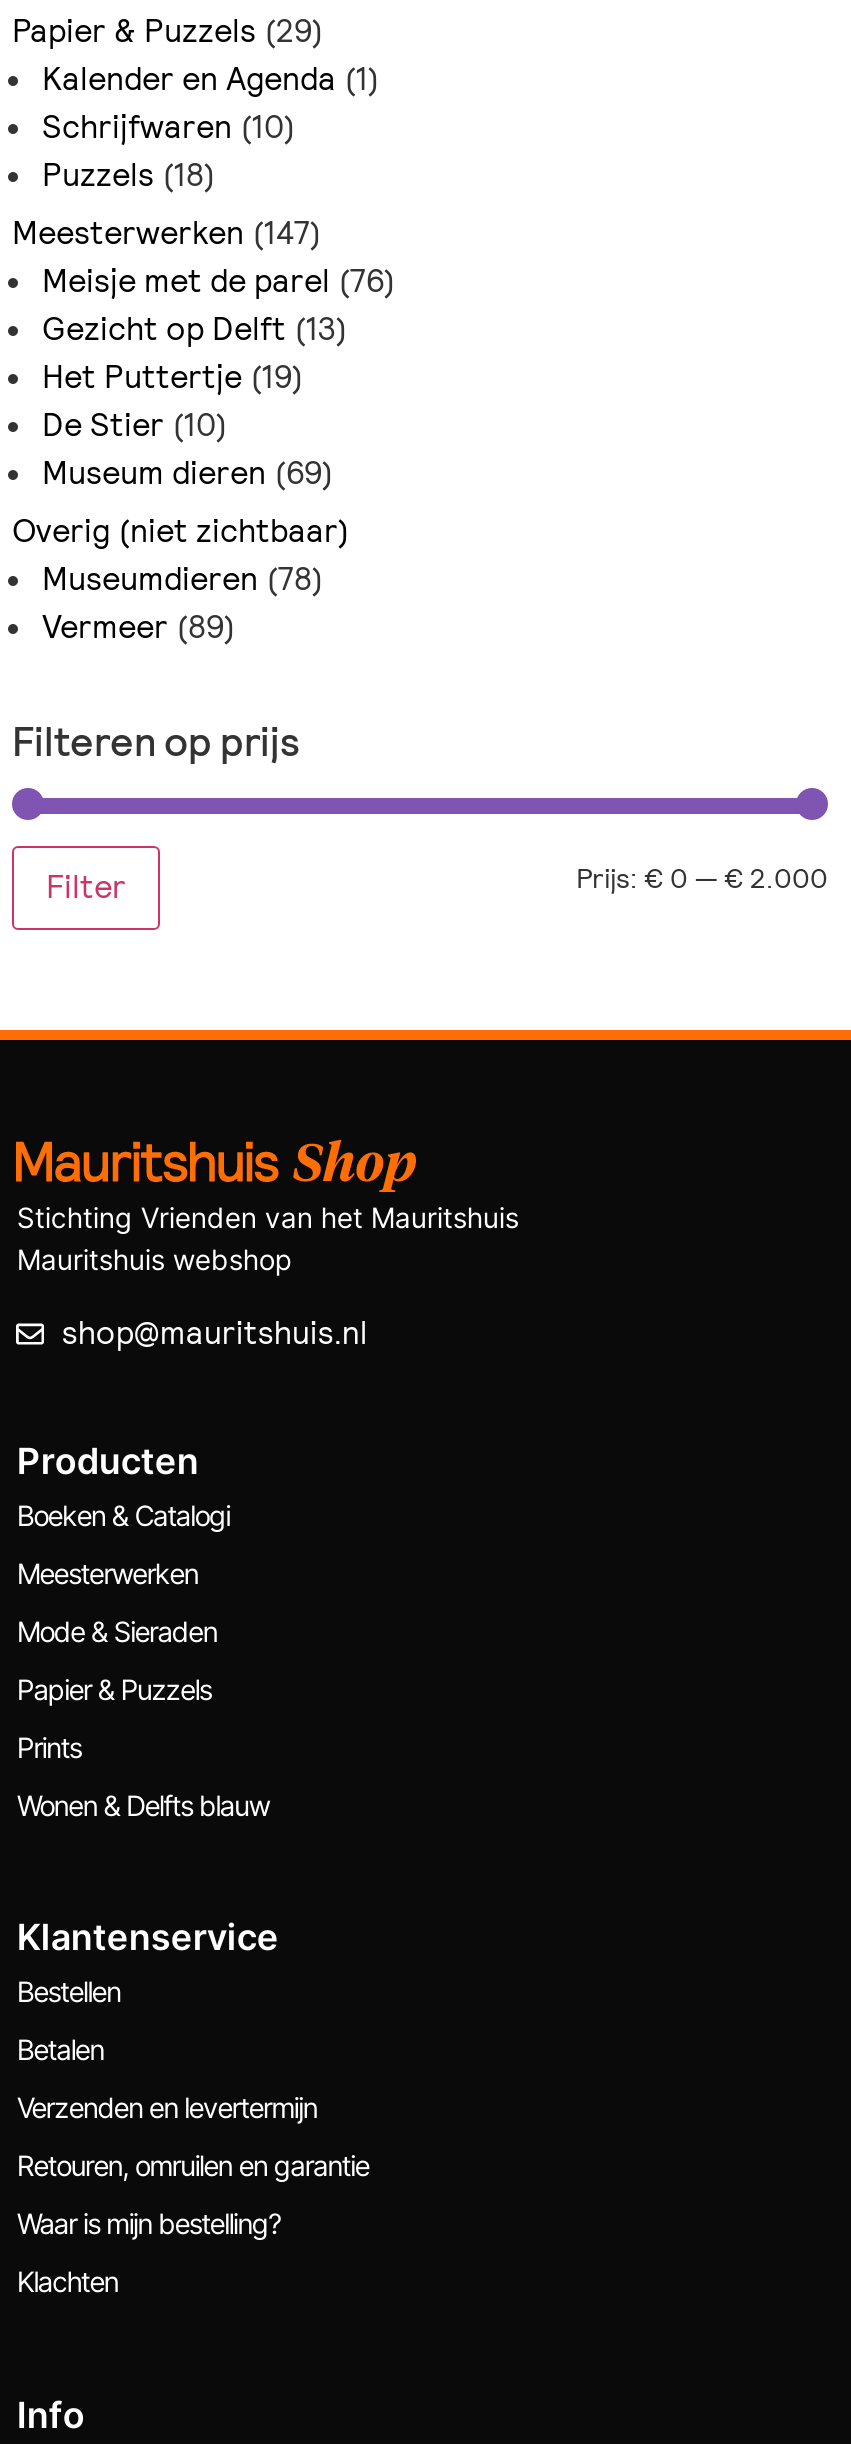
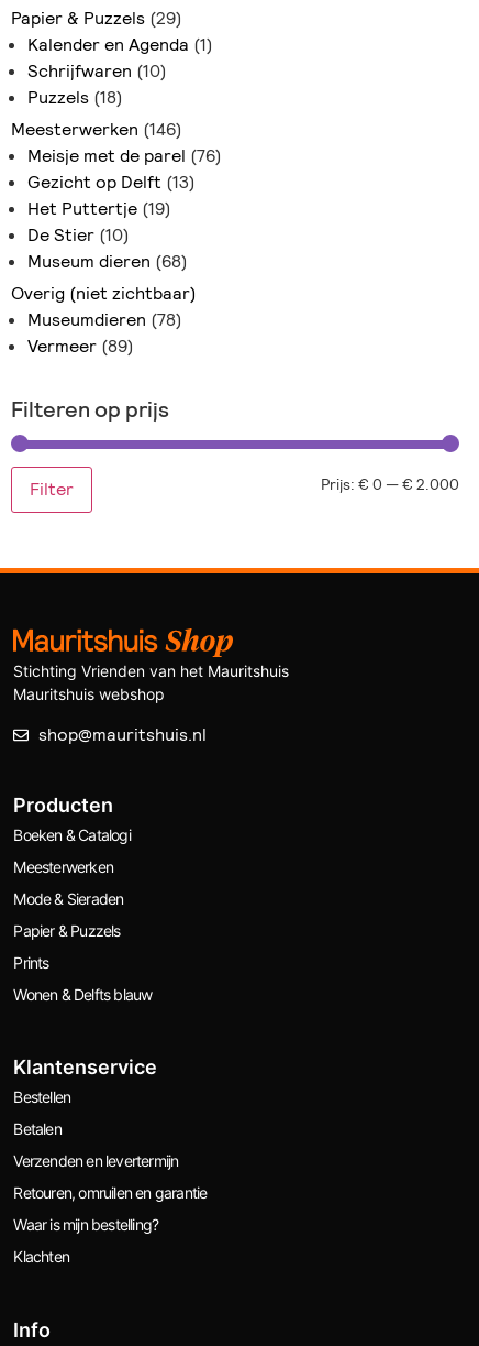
- Meesterwerken (147)
+ Meesterwerken (146)

- Museum dieren (69)
+ Museum dieren (68)
